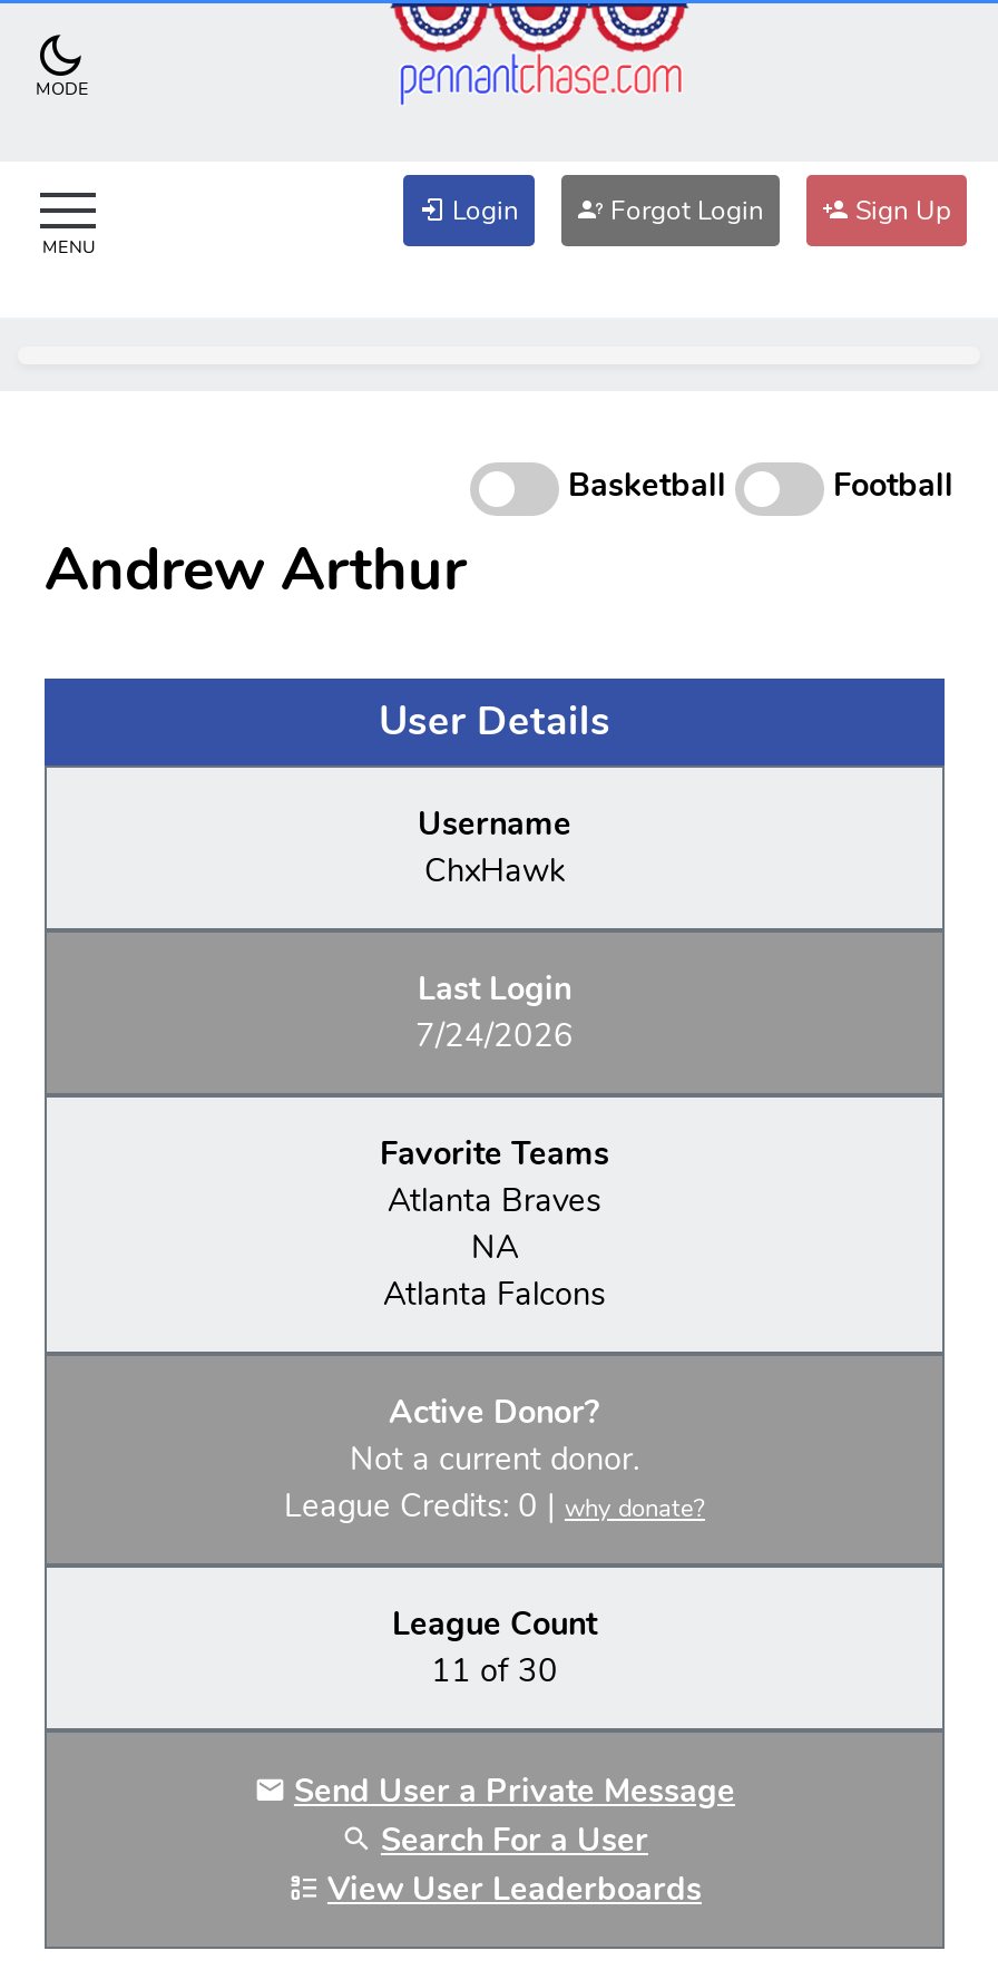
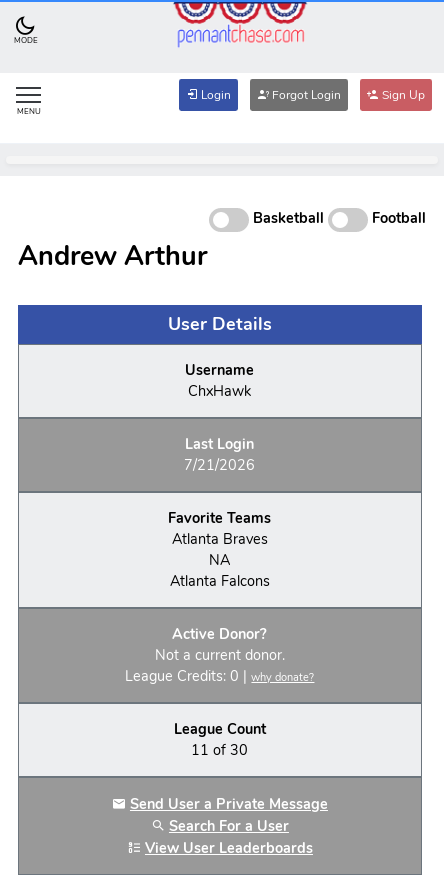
- 7/24/2026
+ 7/21/2026
